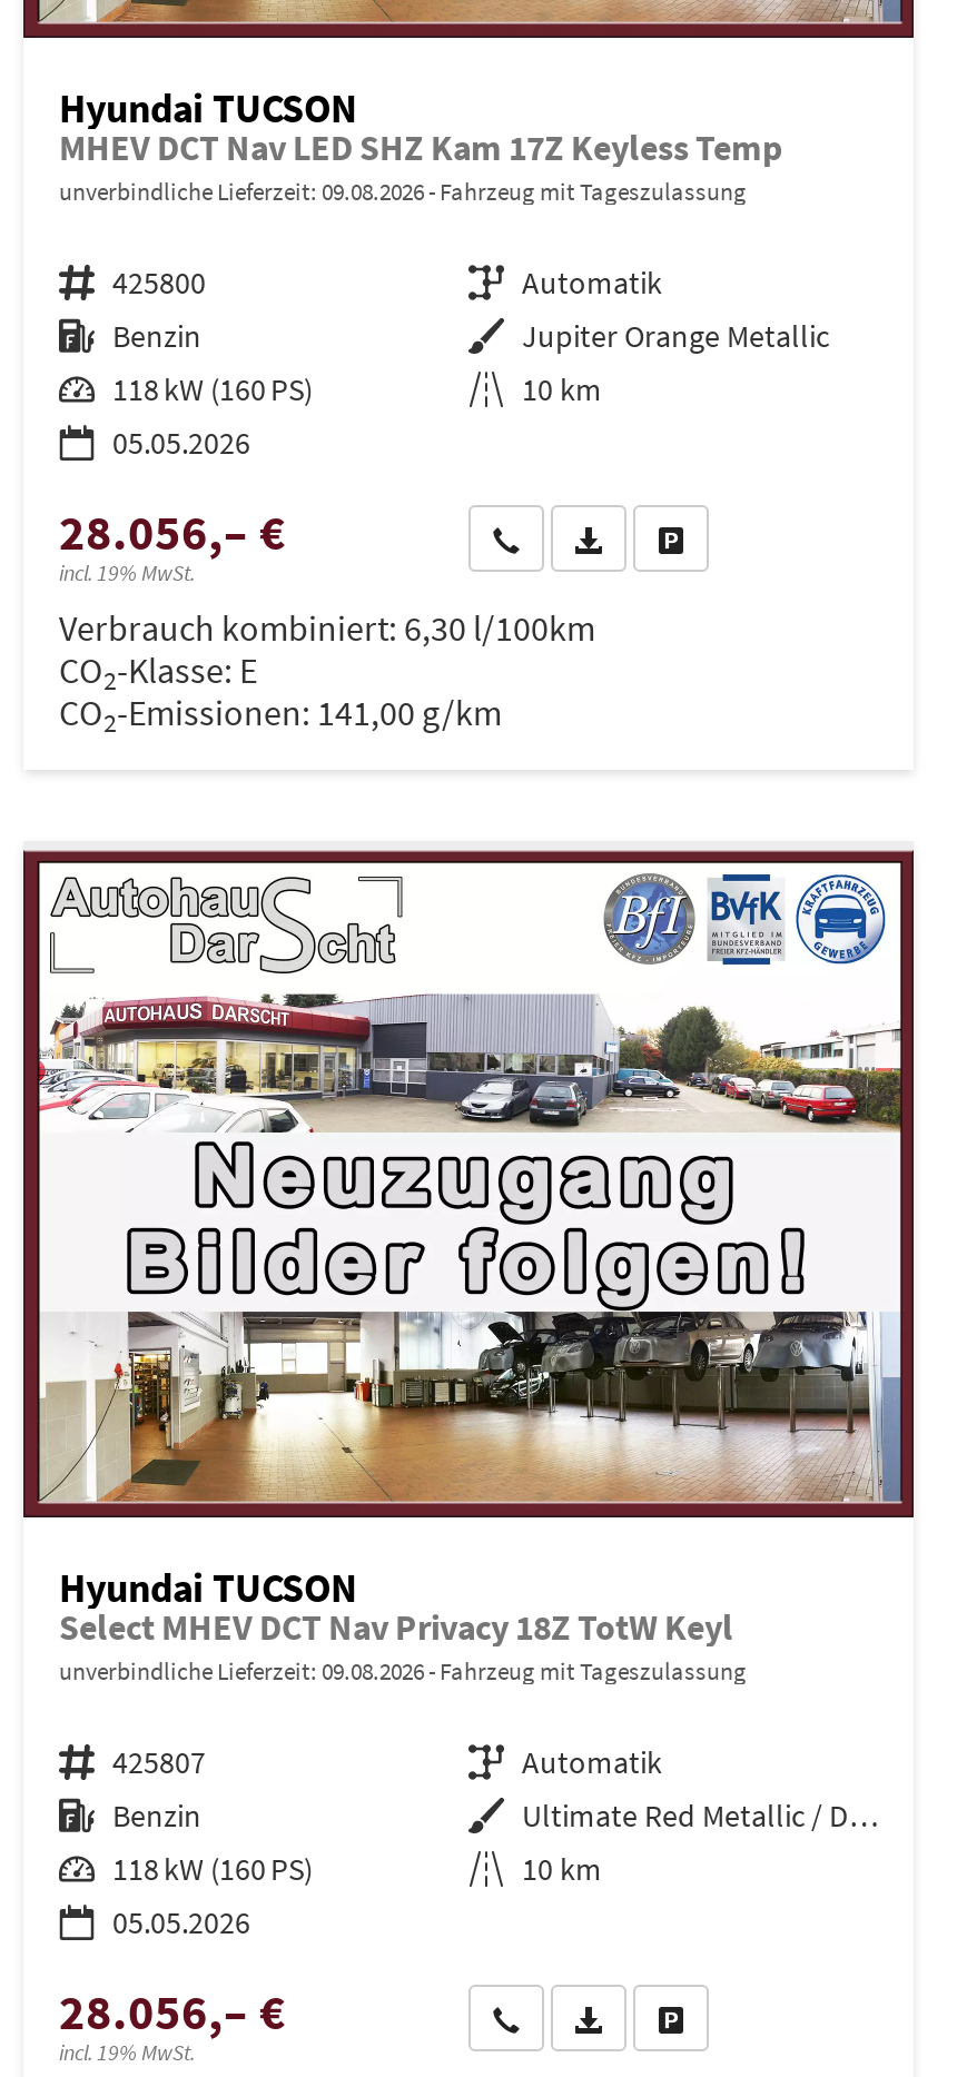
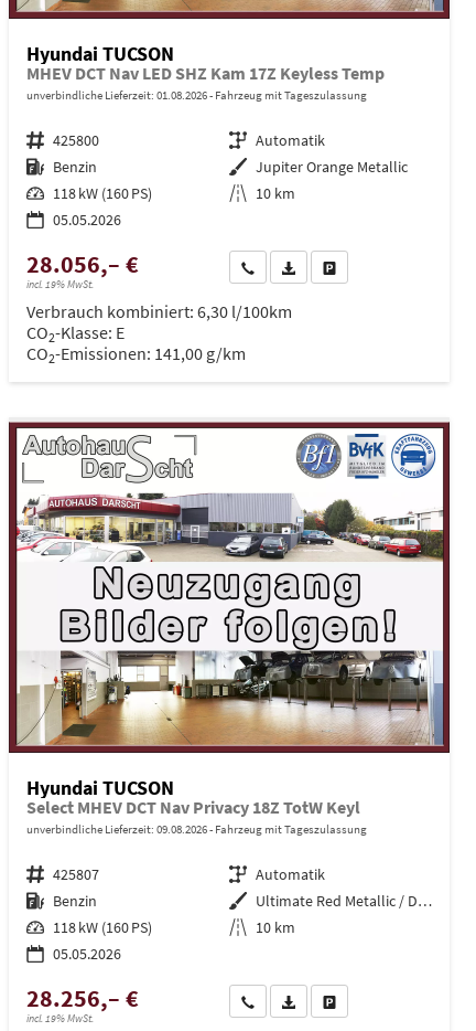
- unverbindliche Lieferzeit: 09.08.2026 Fahrzeug mit Tageszulassung
+ unverbindliche Lieferzeit: 01.08.2026 Fahrzeug mit Tageszulassung

- 28.056,– €
+ 28.256,– €
